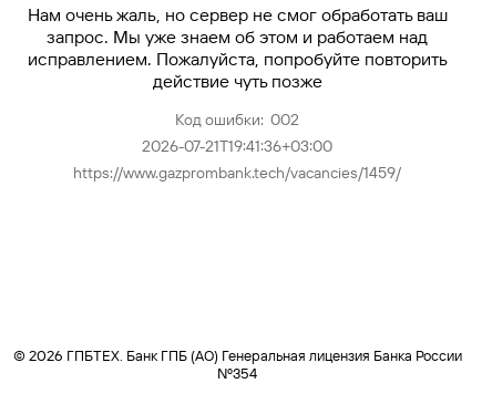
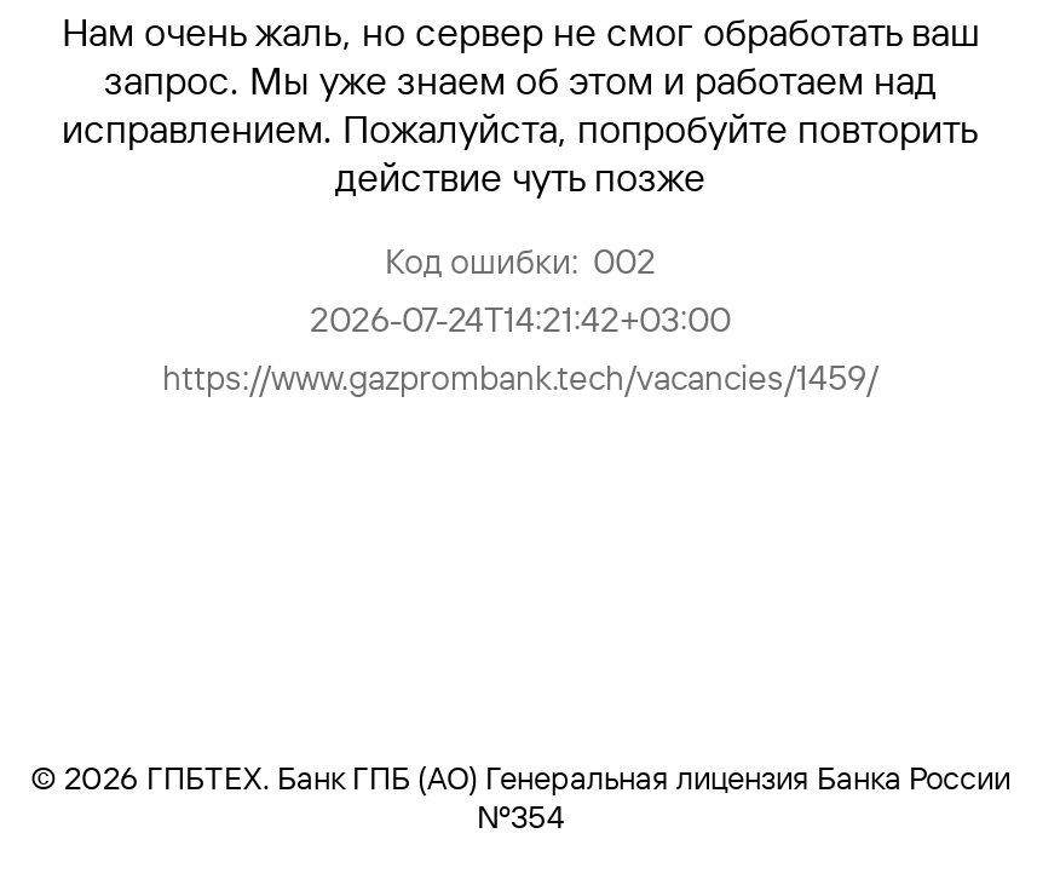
- 2026-07-21T19:41:36+03:00
+ 2026-07-24T14:21:42+03:00
